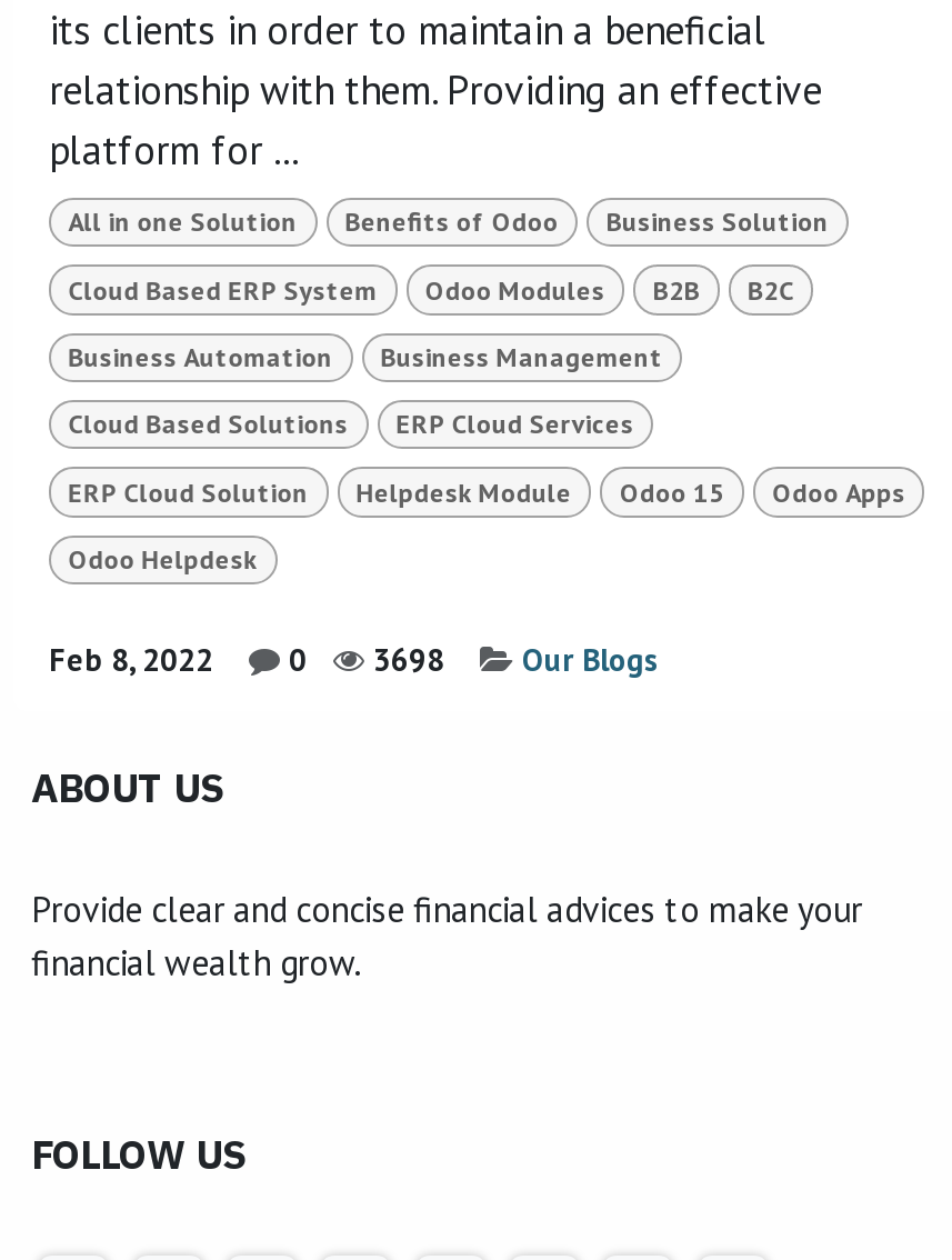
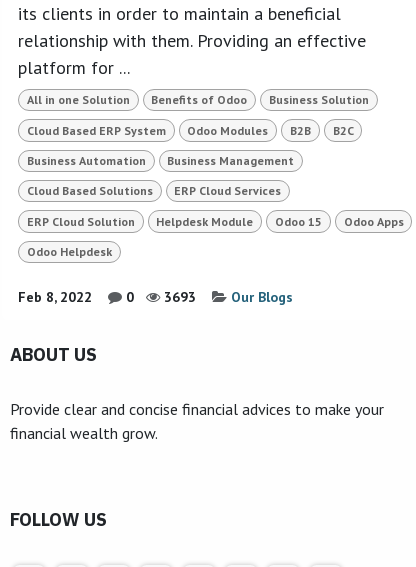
- Feb 8, 2022 0 3698 Our Blogs
+ Feb 8, 2022 0 3693 Our Blogs
